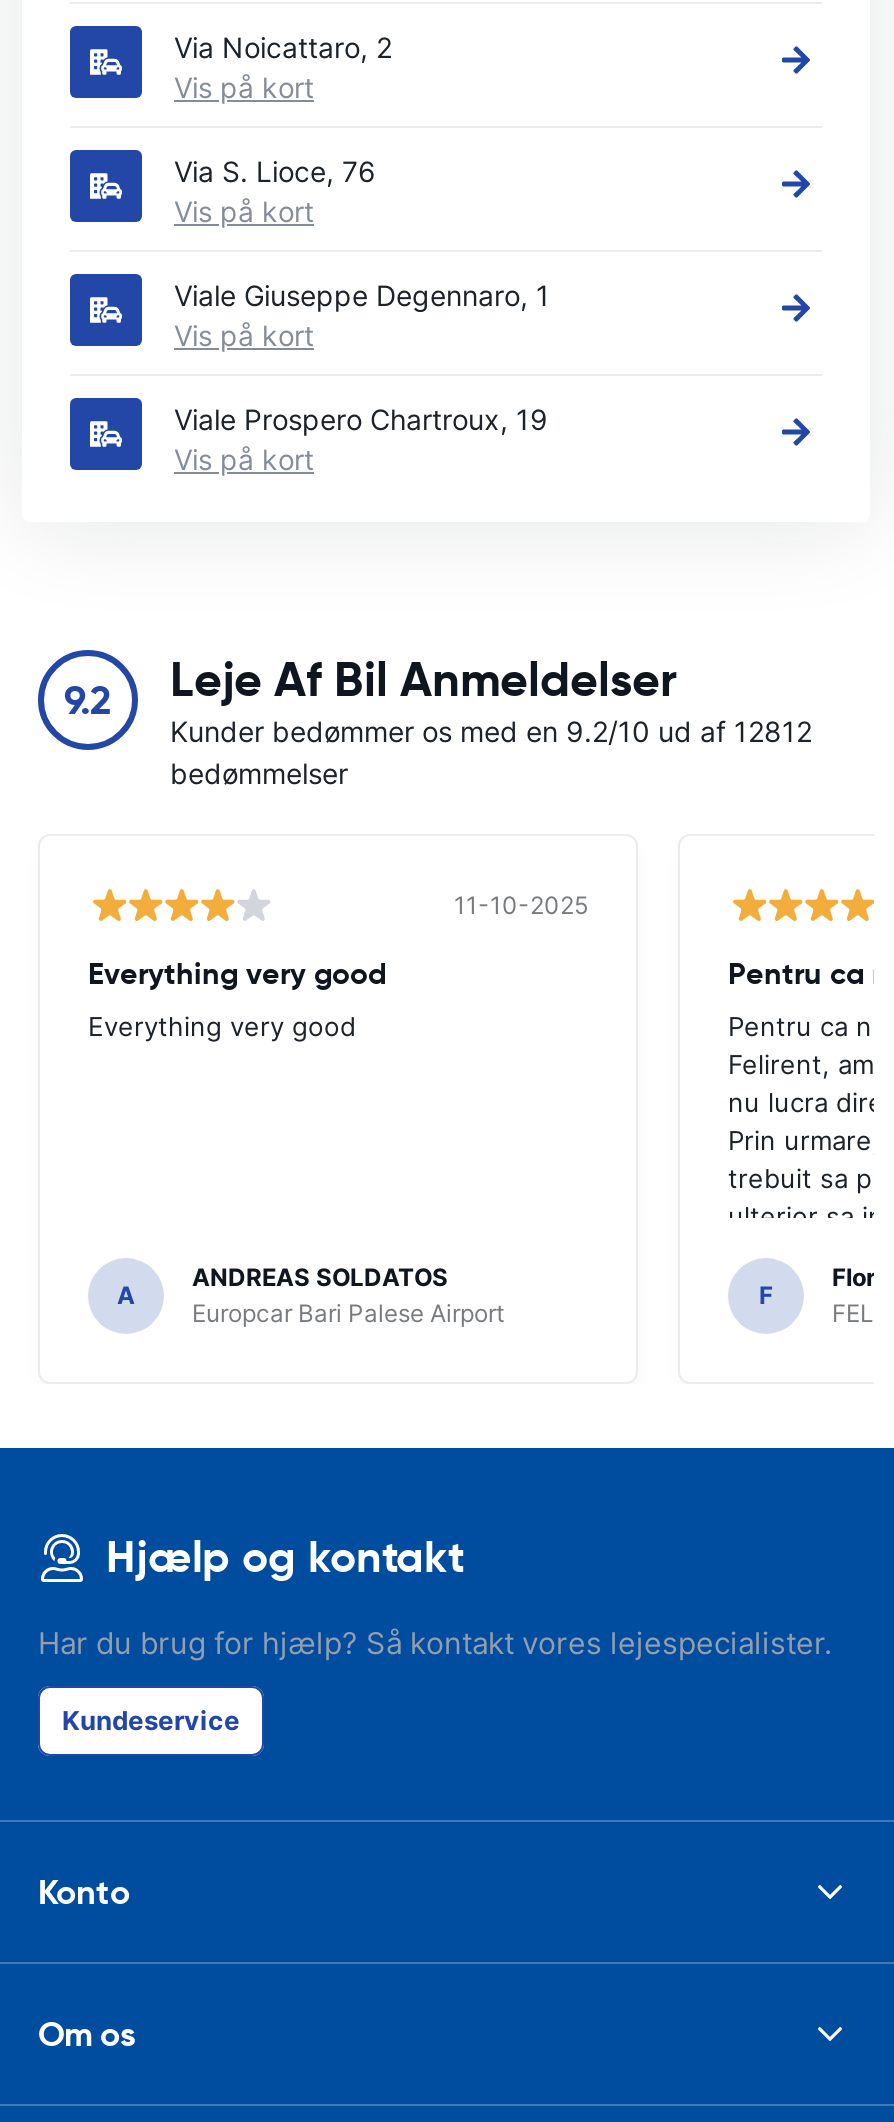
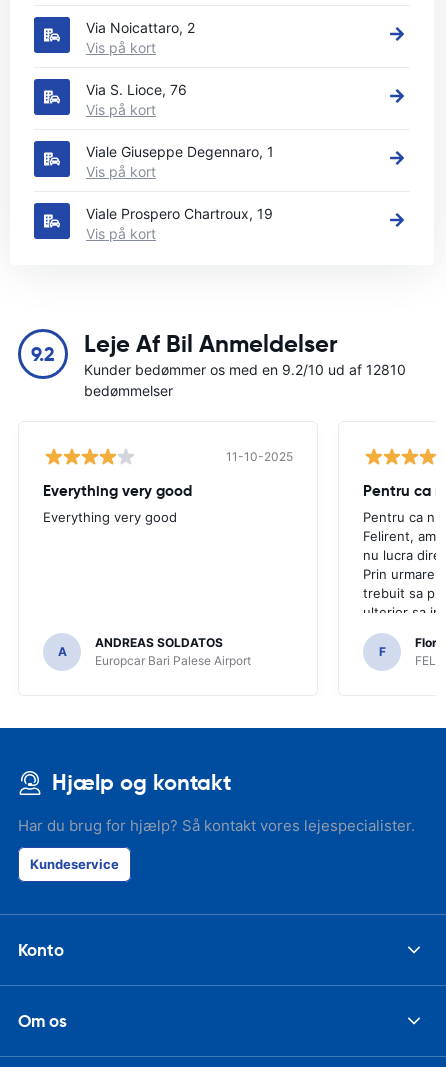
- Kunder bedømmer os med en 9.2/10 ud af 12812
+ Kunder bedømmer os med en 9.2/10 ud af 12810
